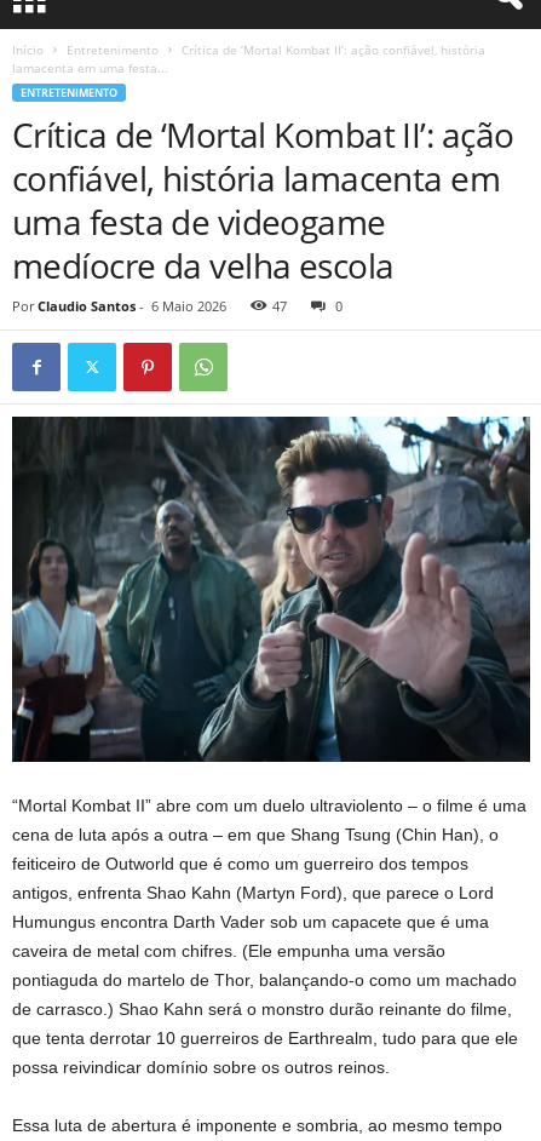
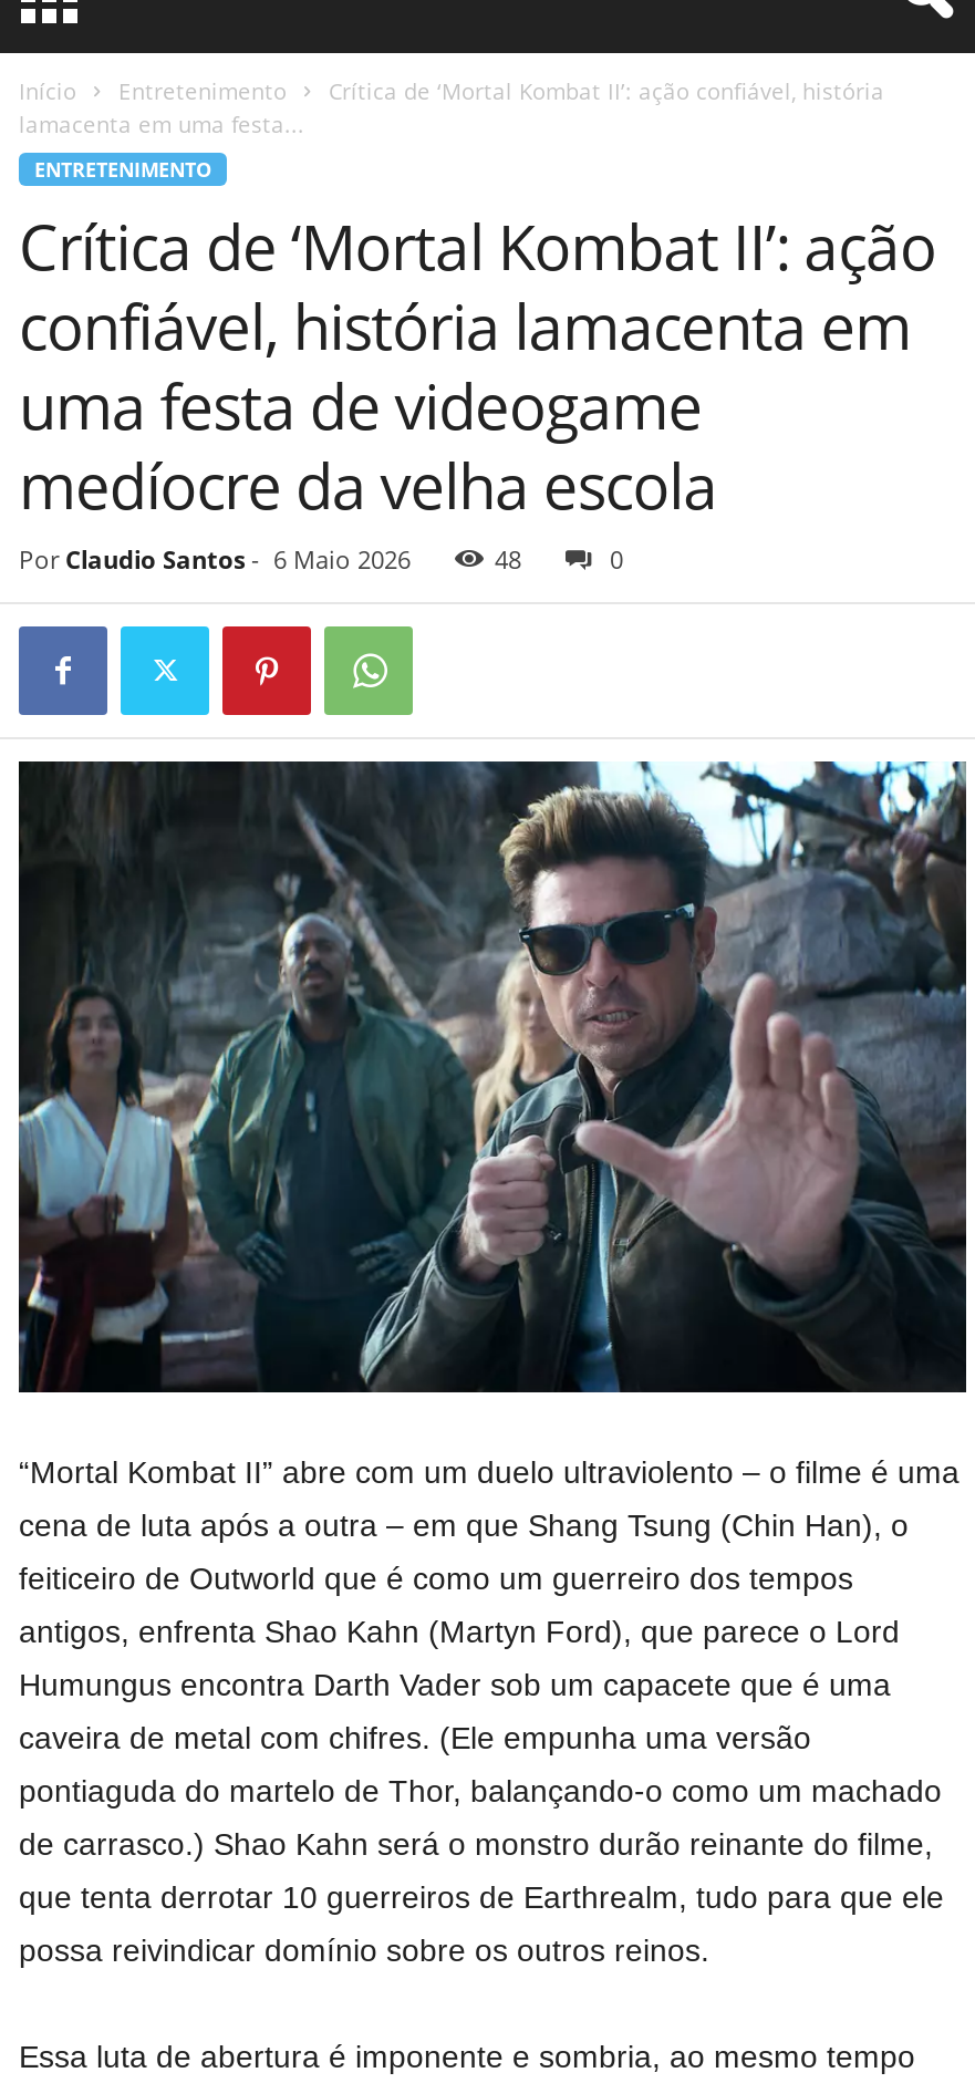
- 47
+ 48
